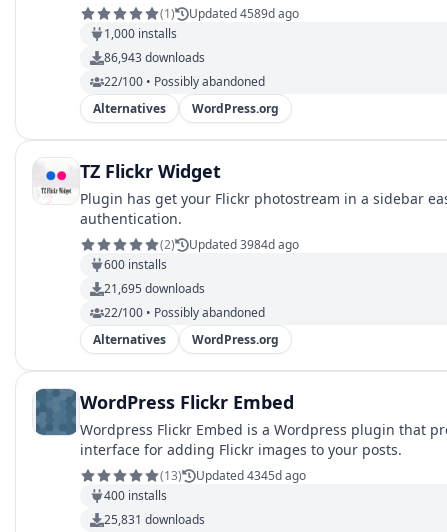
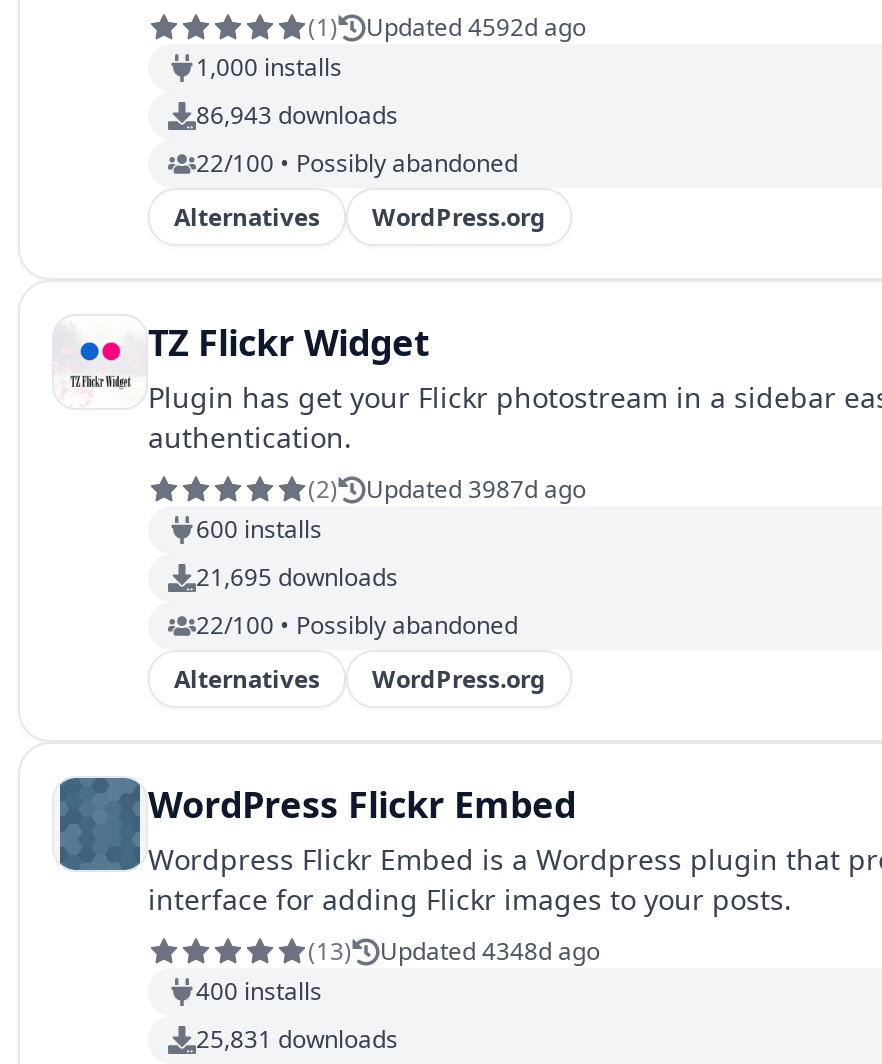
- (1) Updated 4589d ago
+ (1) Updated 4592d ago

- (2) Updated 3984d ago
+ (2) Updated 3987d ago

- (13) Updated 4345d ago
+ (13) Updated 4348d ago
